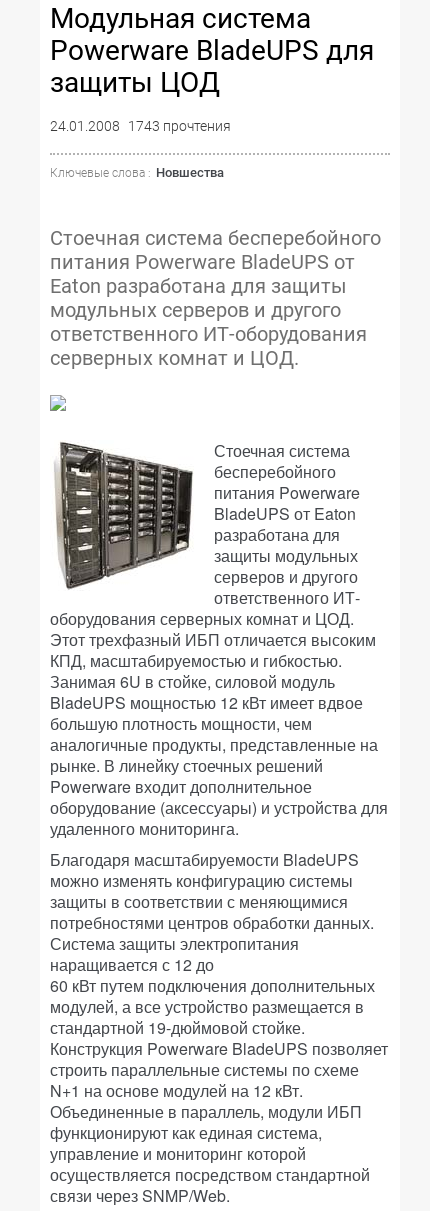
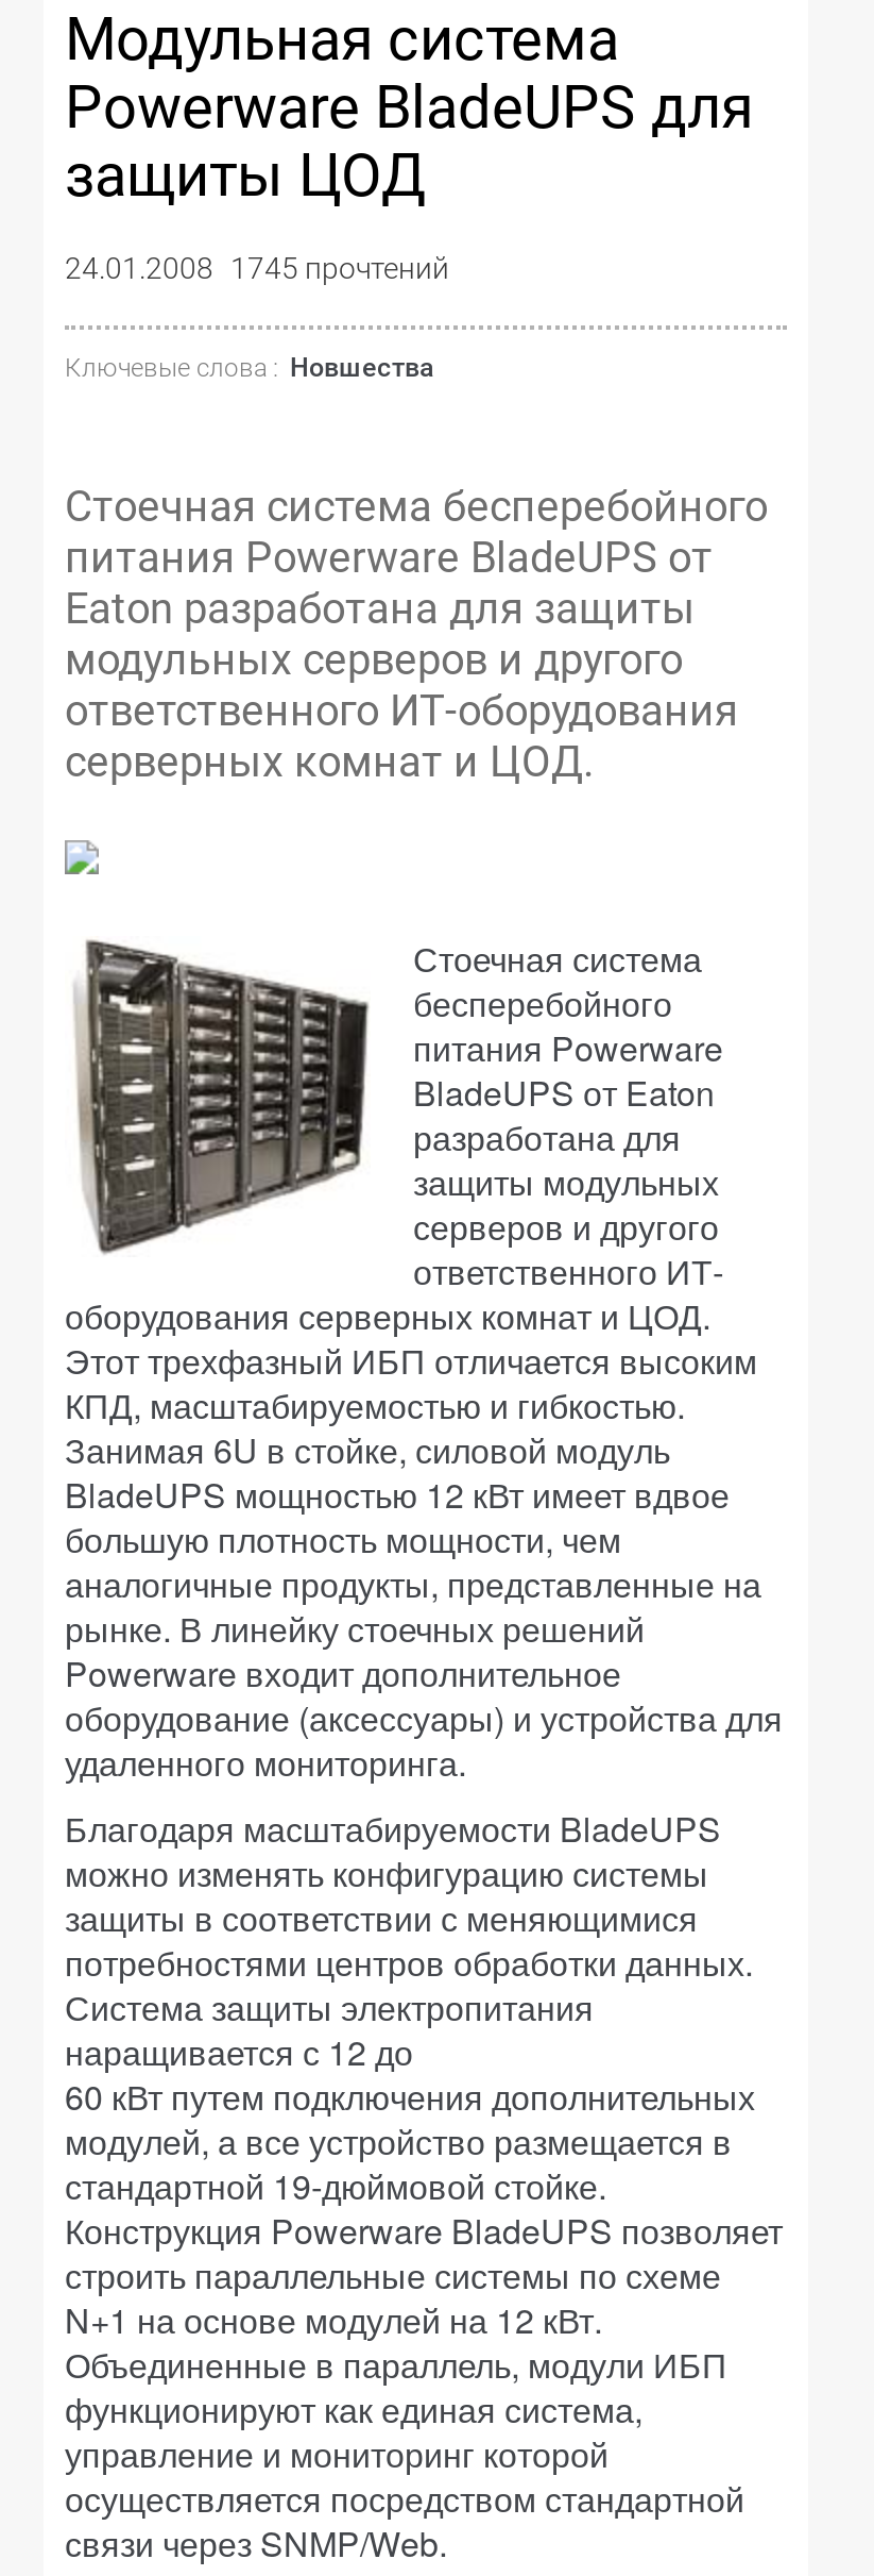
- 24.01.2008 1743 прочтения
+ 24.01.2008 1745 прочтений
